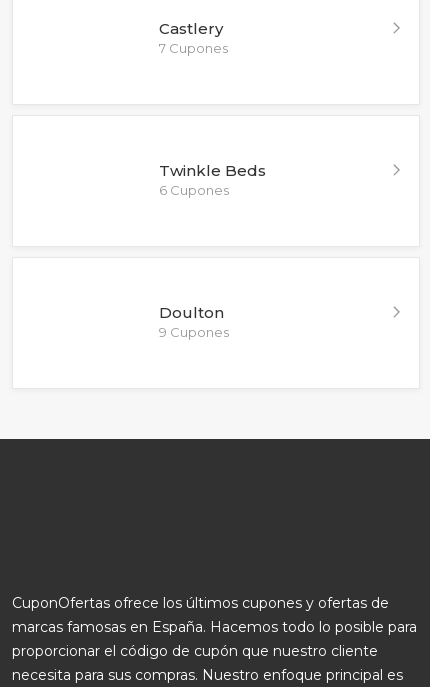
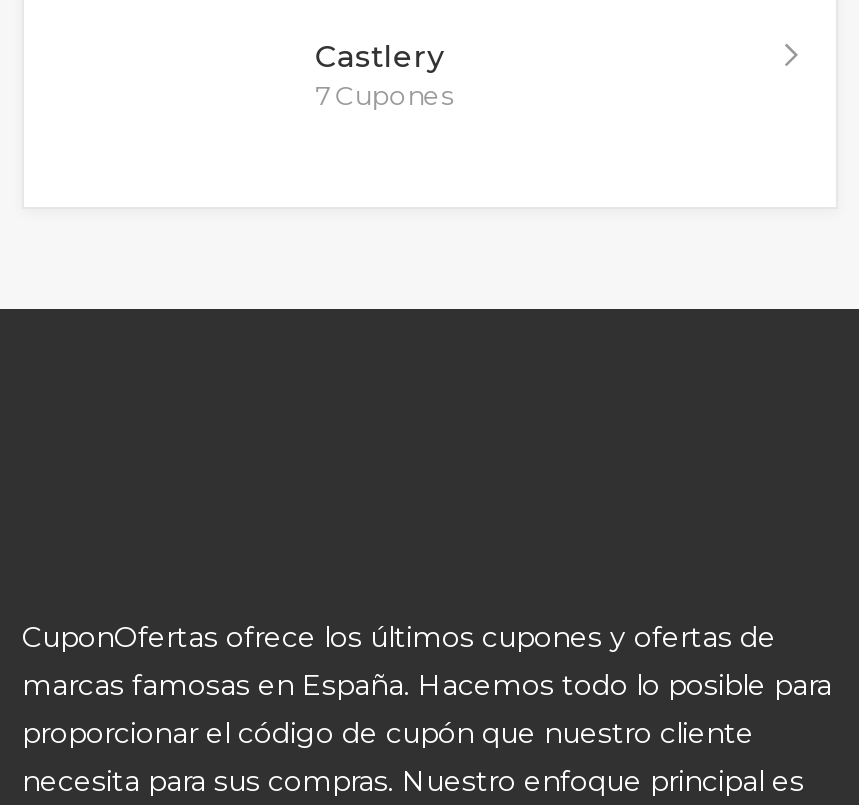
- Twinkle Beds
- 6 Cupones

- Doulton
- 9 Cupones
